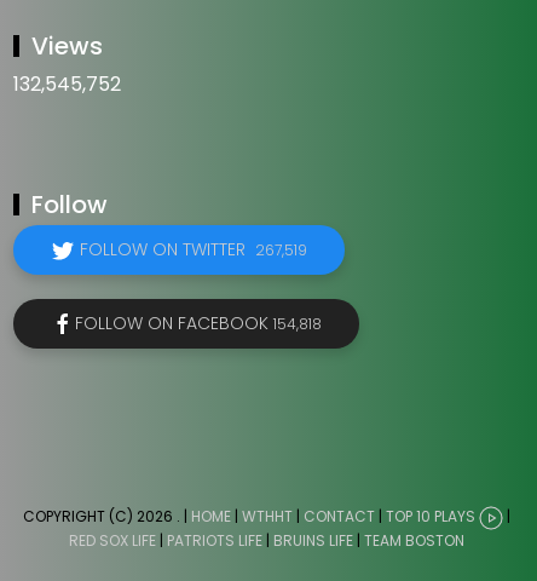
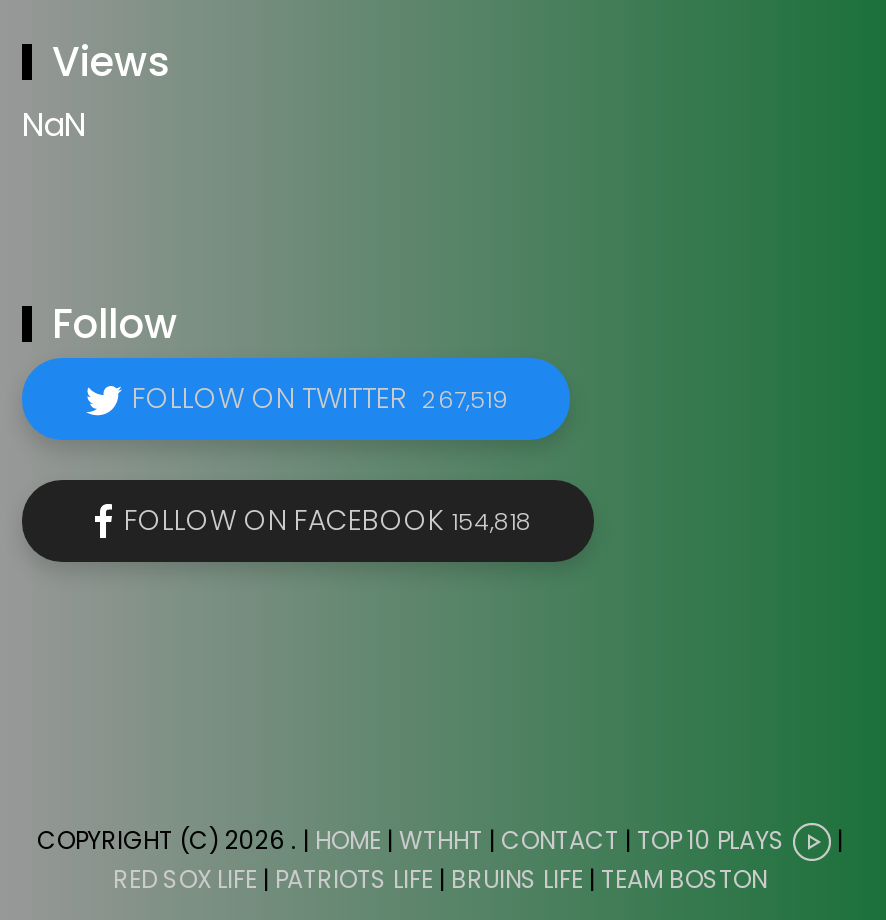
- 132,545,752
+ NaN
